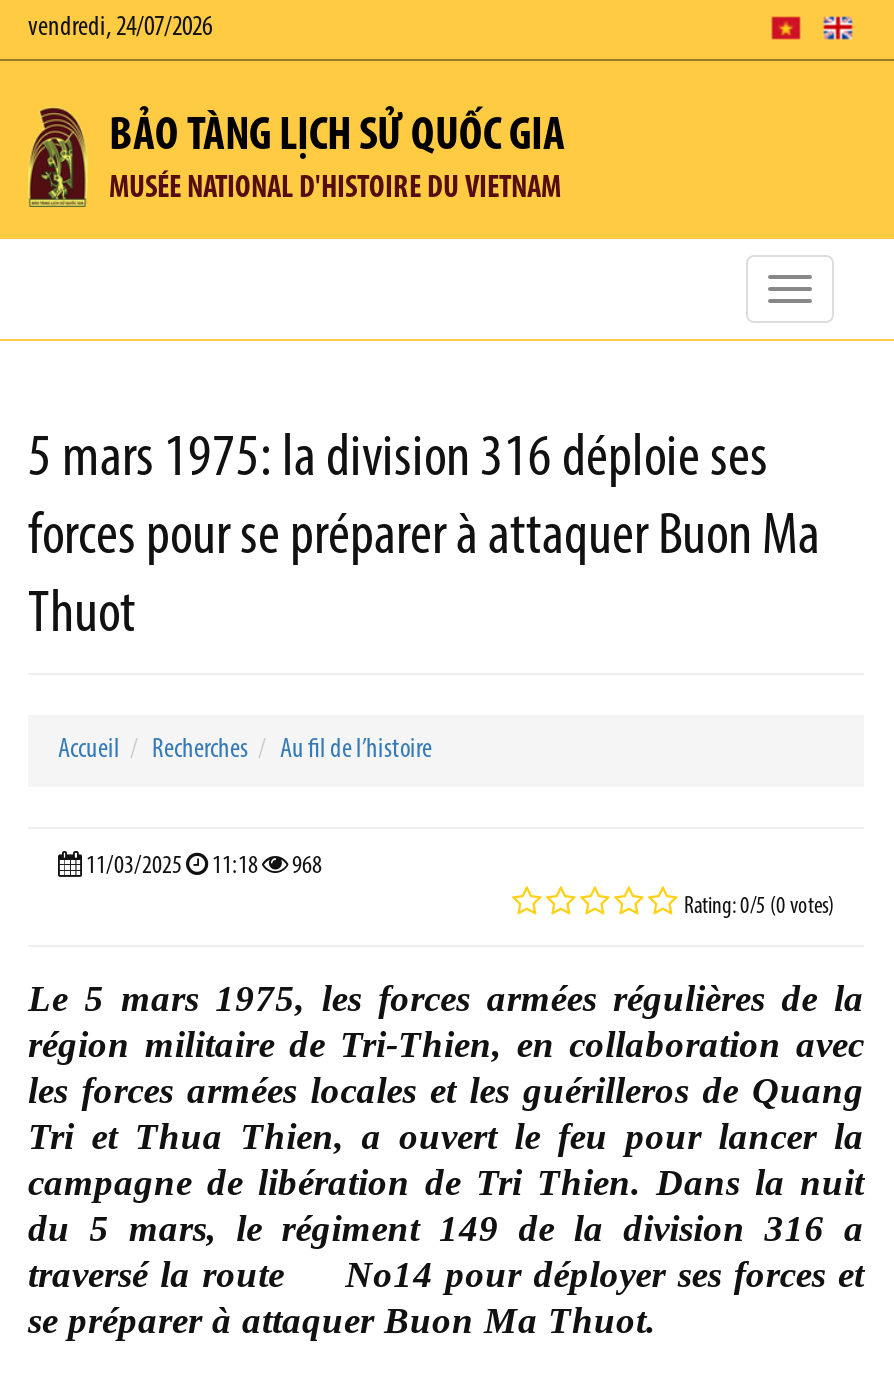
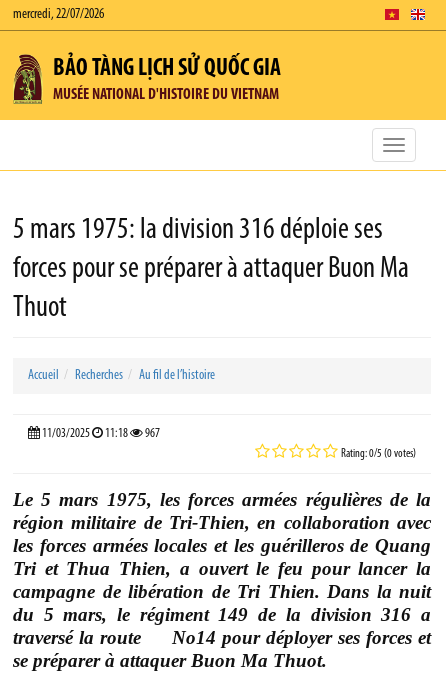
- vendredi, 24/07/2026
+ mercredi, 22/07/2026

- 11/03/2025 11:18 968
+ 11/03/2025 11:18 967
